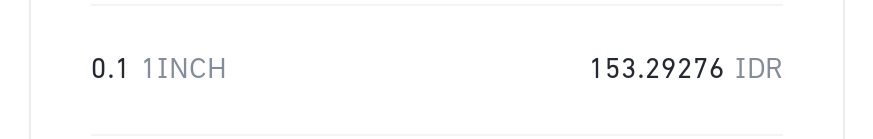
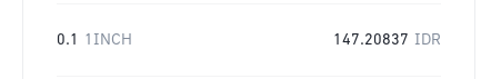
- 153.29276 IDR
+ 147.20837 IDR
